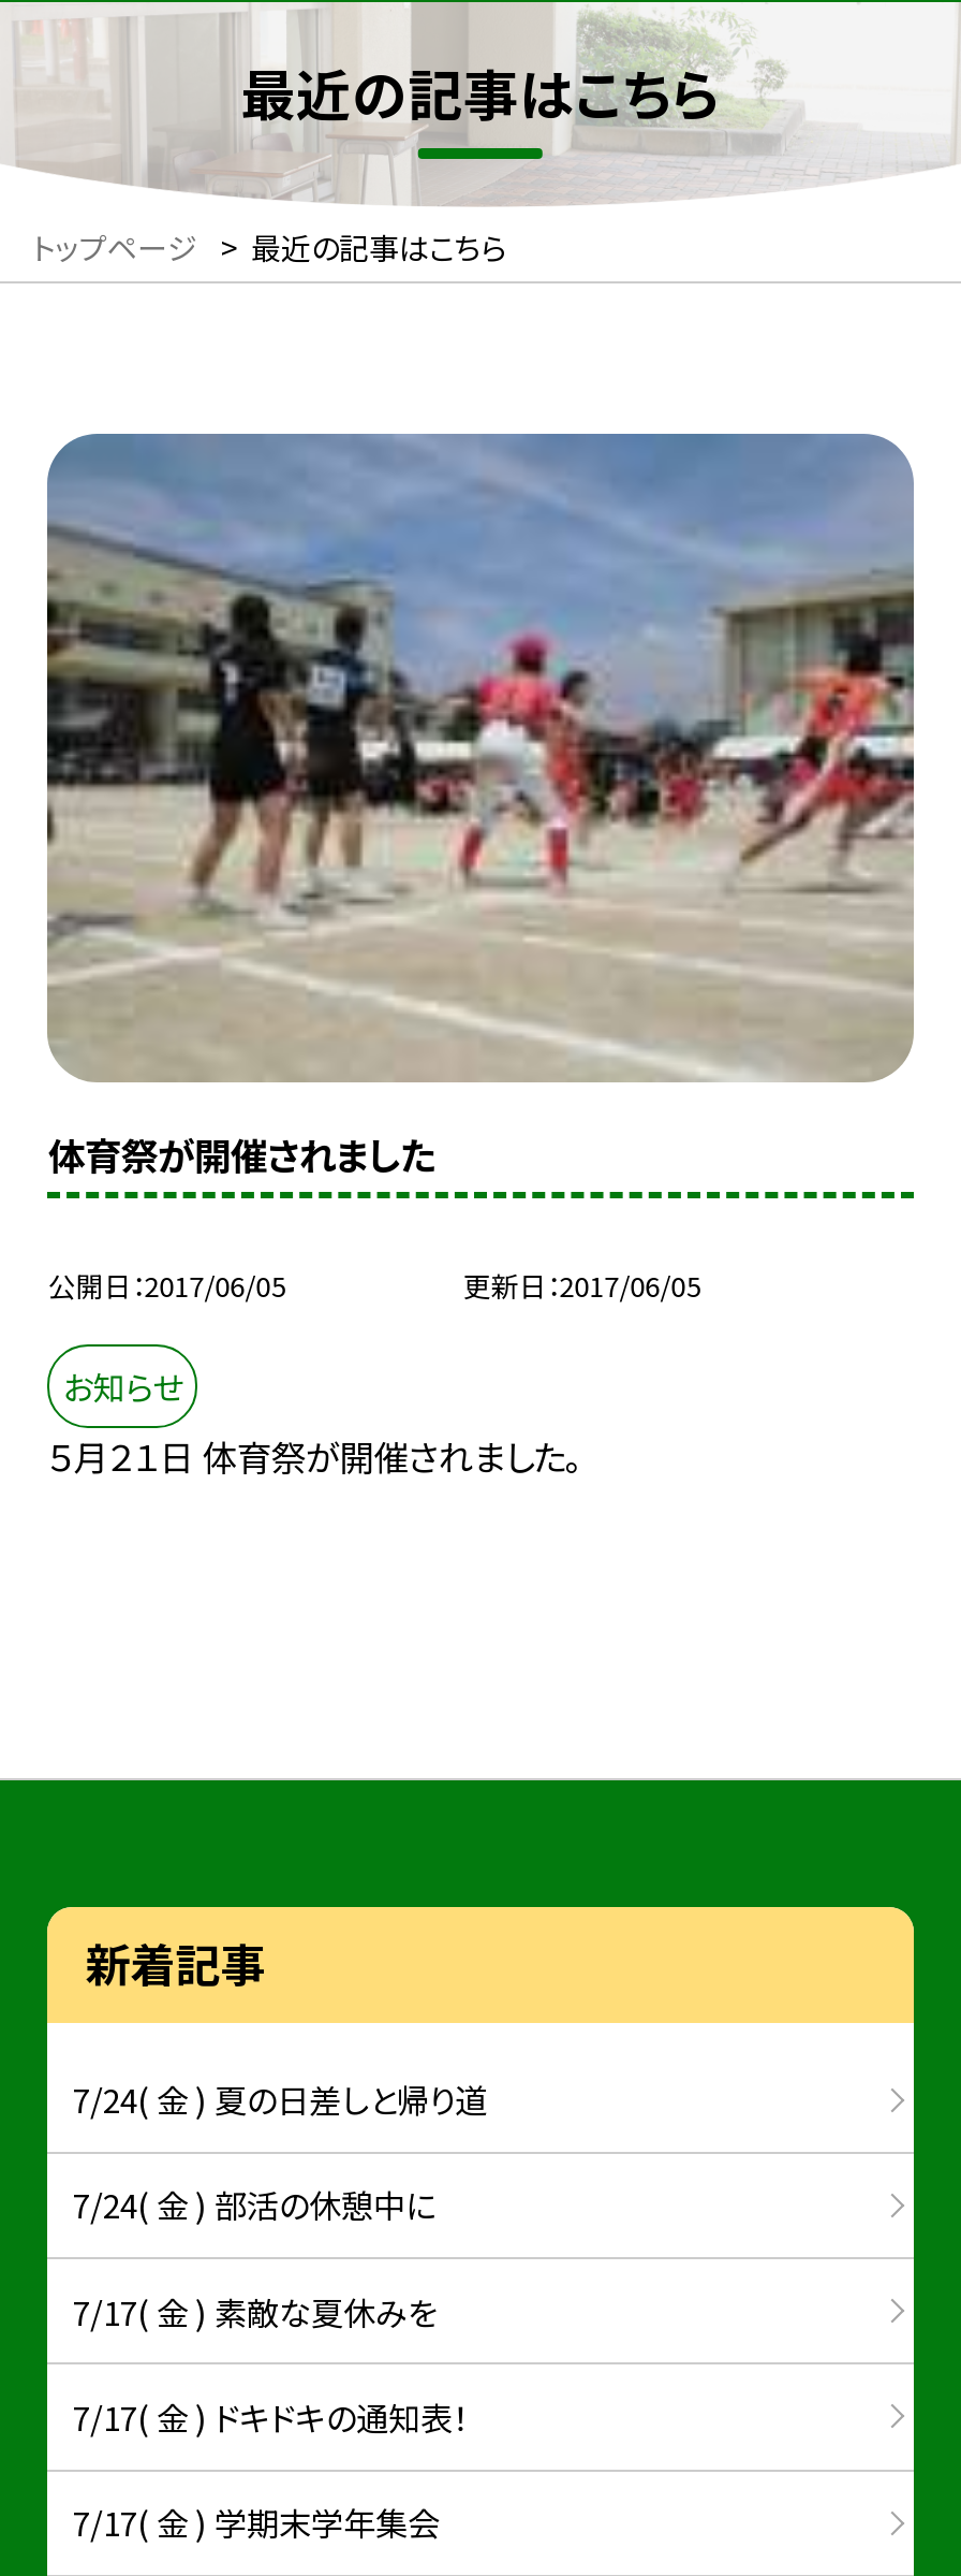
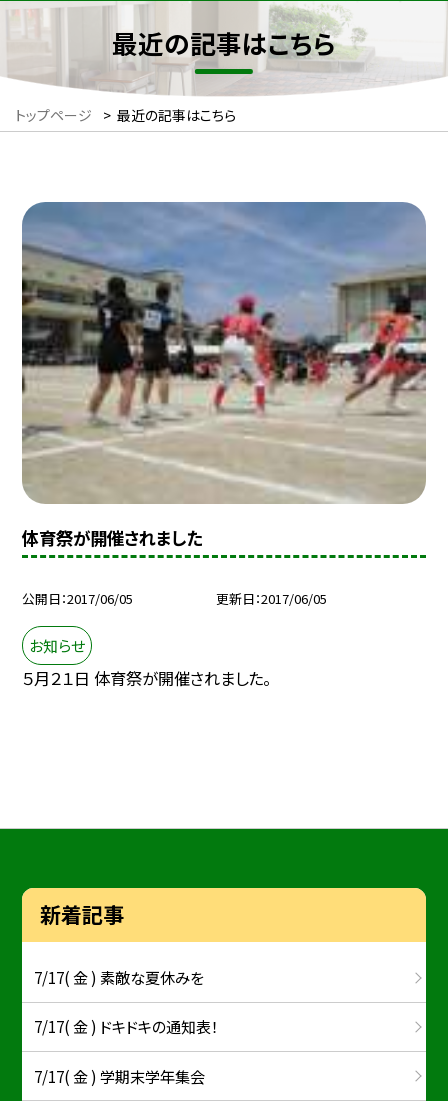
- 7/24( 金 ) 夏の日差しと帰り道
- 7/24( 金 ) 部活の休憩中に
